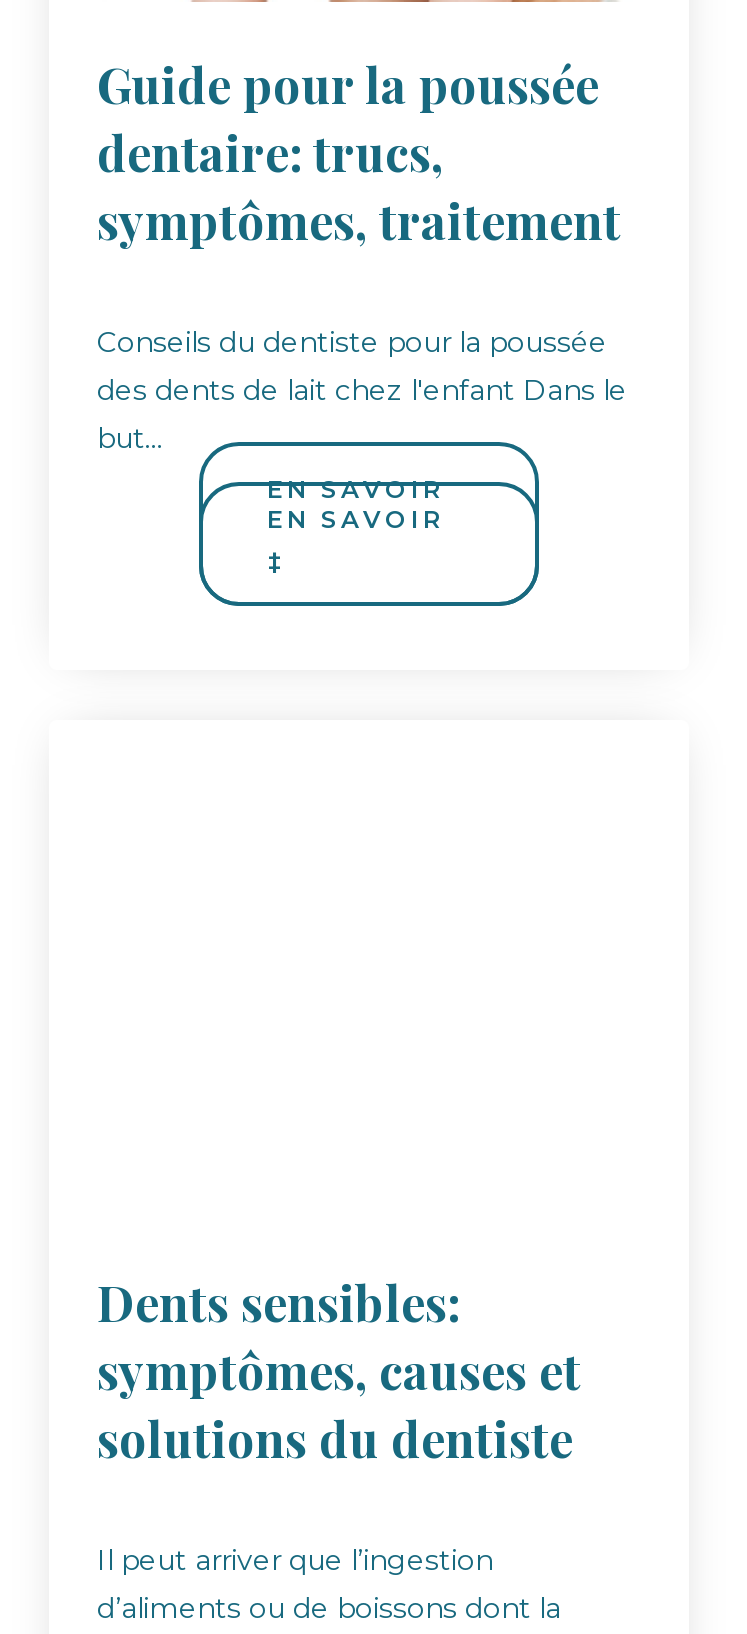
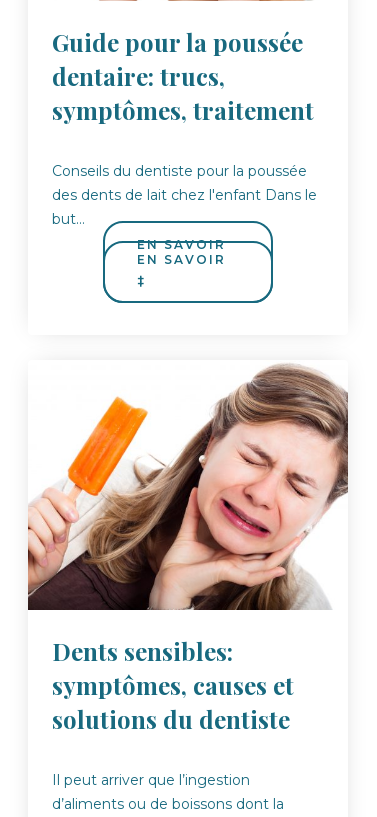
+ [image]
